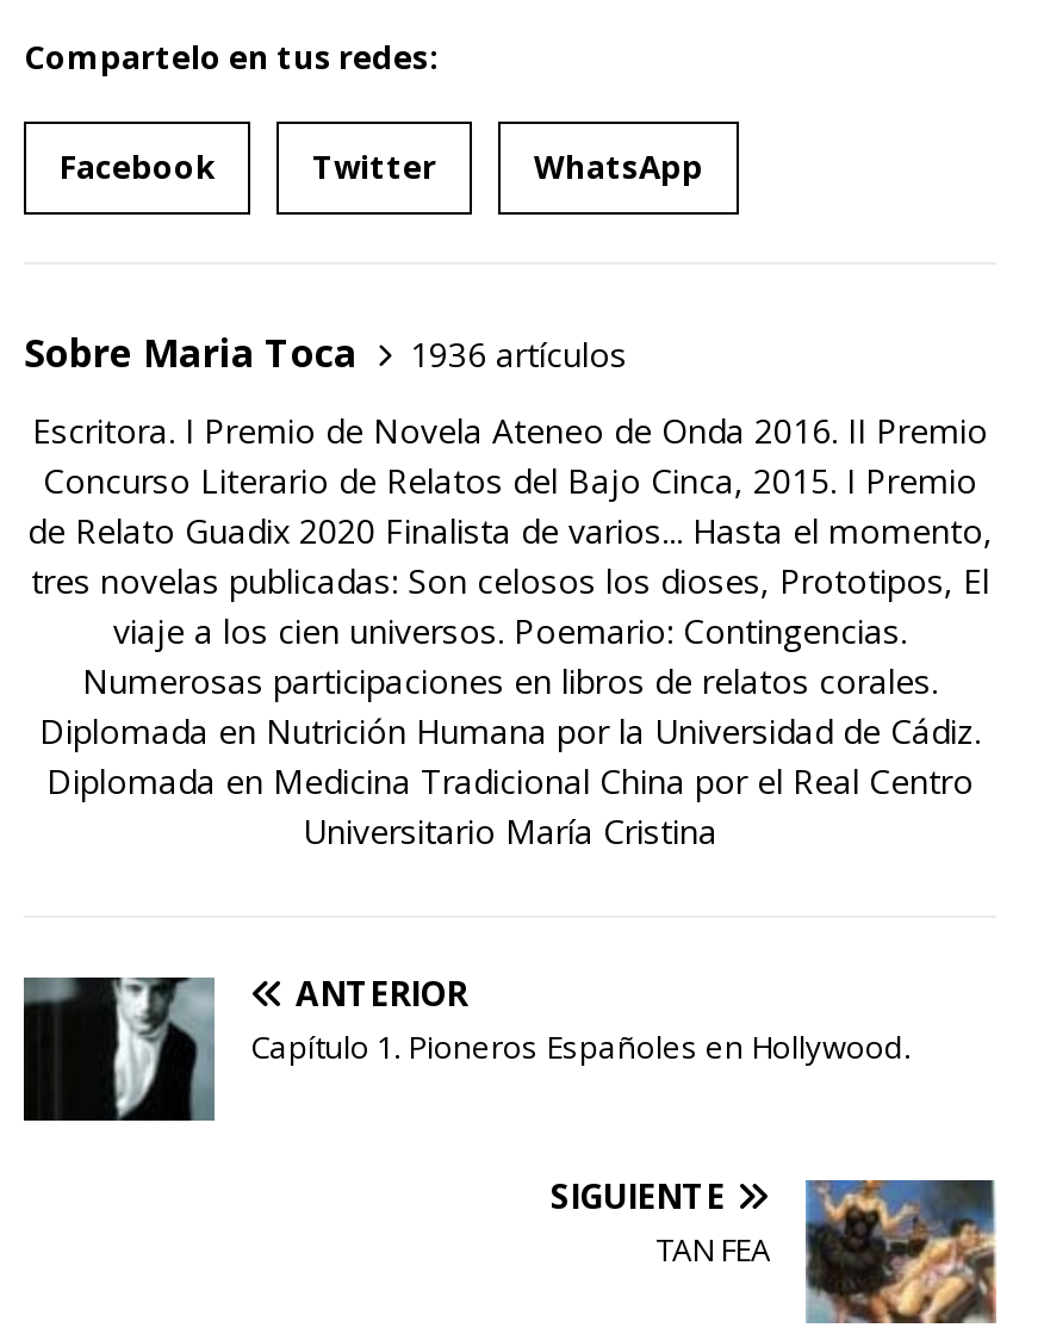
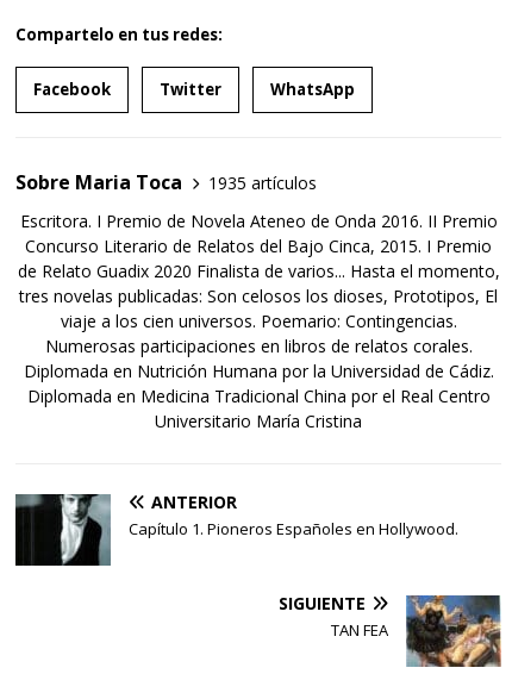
- Sobre Maria Toca 1936 artículos
+ Sobre Maria Toca 1935 artículos
